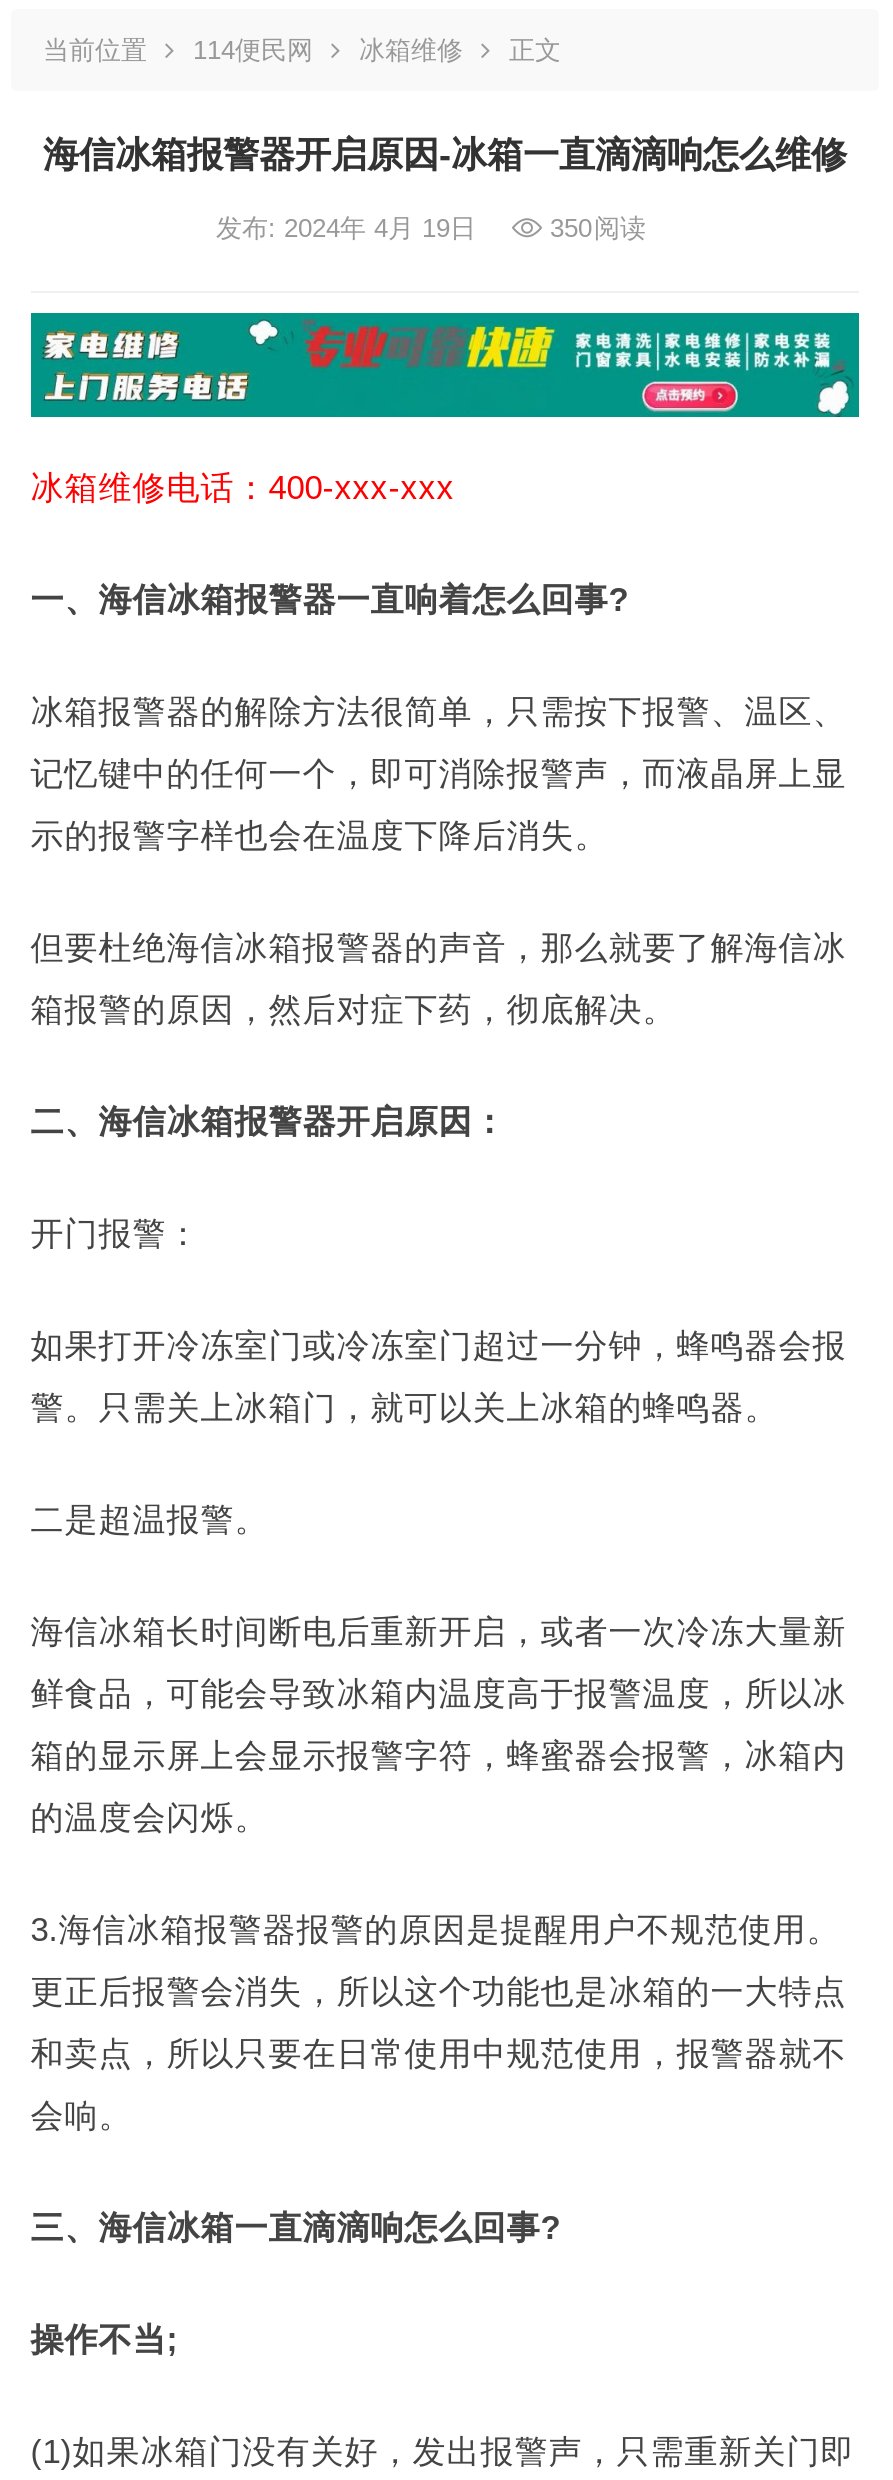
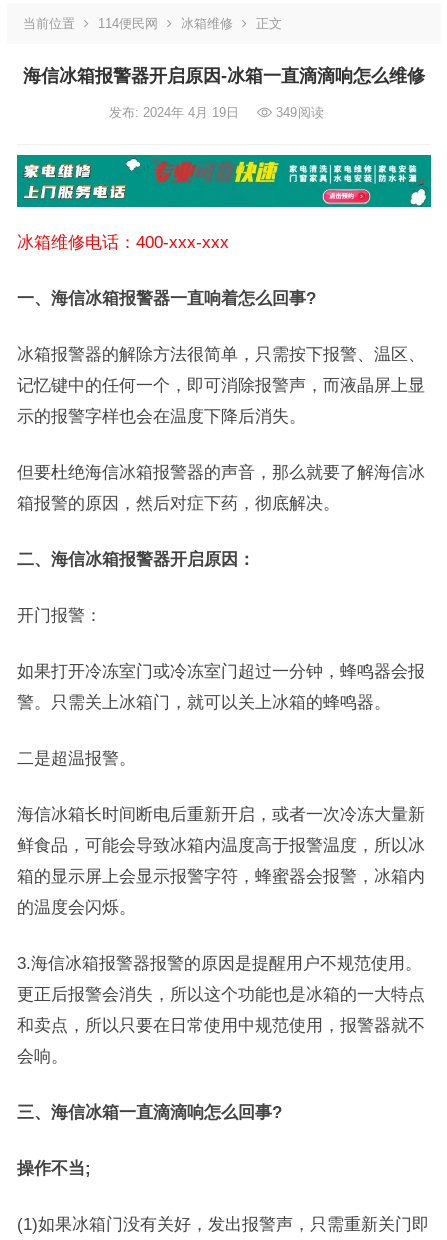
- 发布: 2024年 4月 19日 350阅读
+ 发布: 2024年 4月 19日 349阅读
